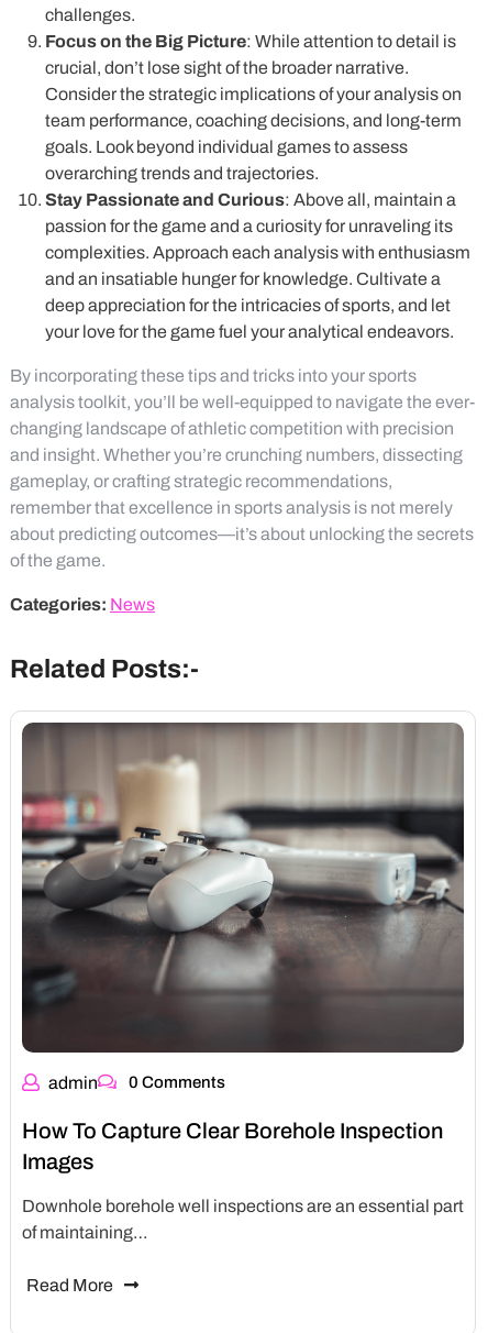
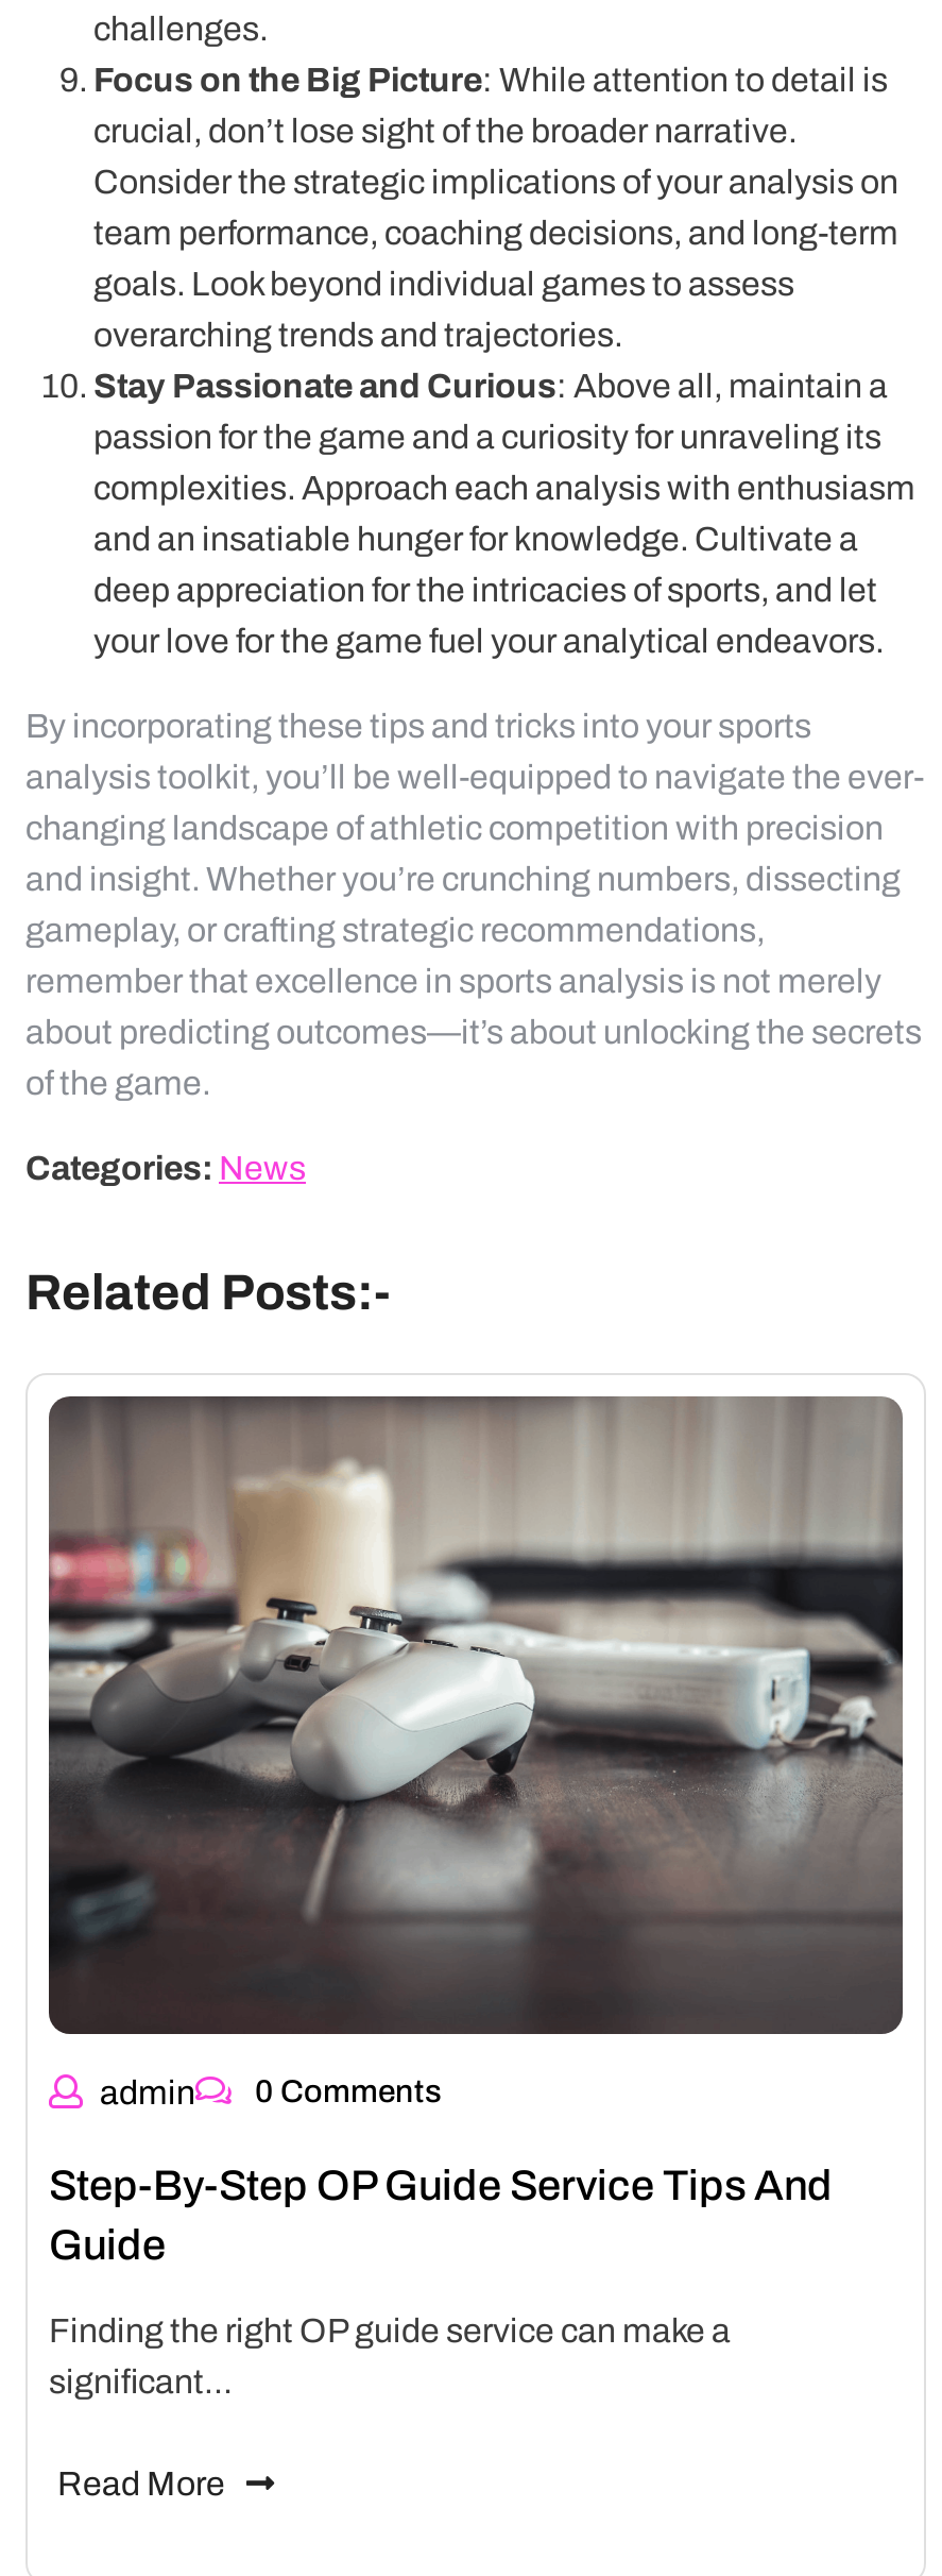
- How To Capture Clear Borehole Inspection
- Images
+ Step-By-Step OP Guide Service Tips And
+ Guide

- Downhole borehole well inspections are an essential part
- of maintaining…
+ Finding the right OP guide service can make a
+ significant…
